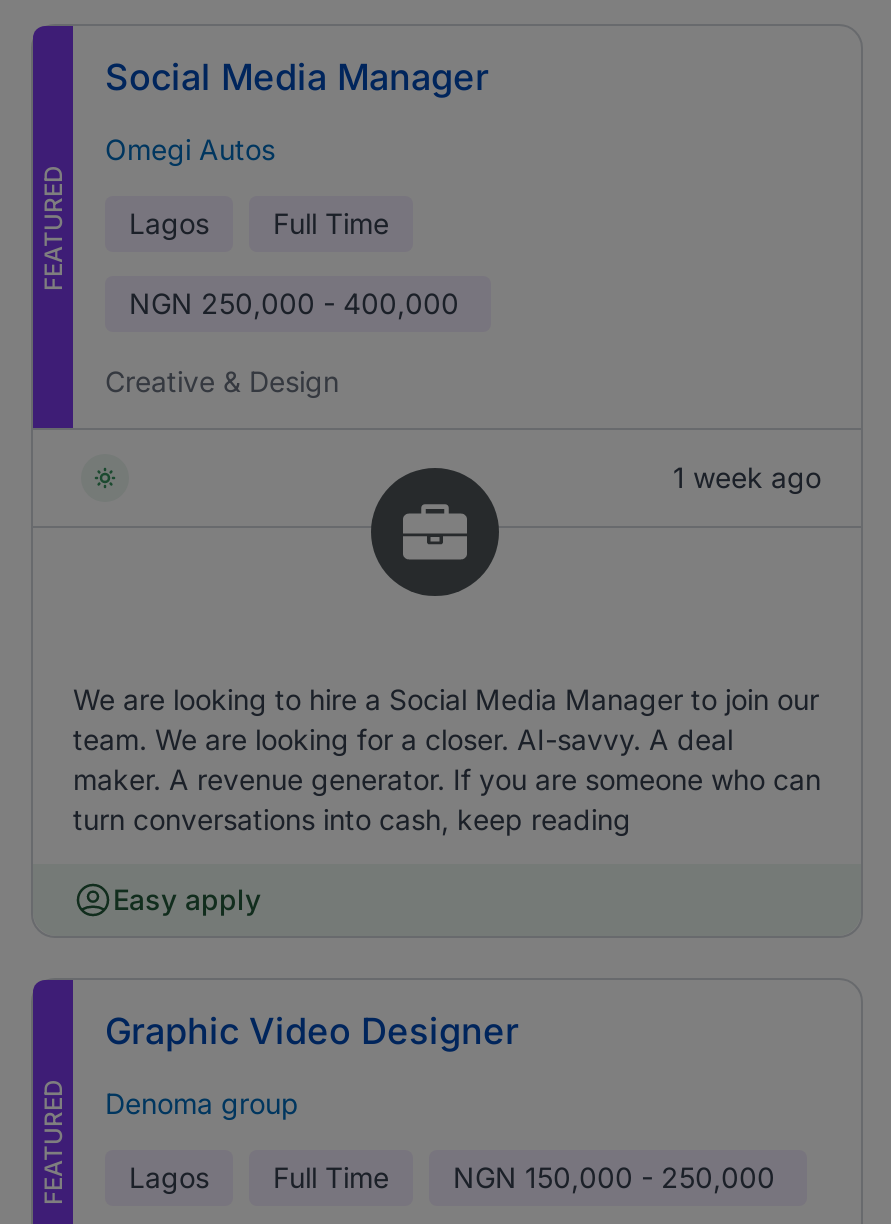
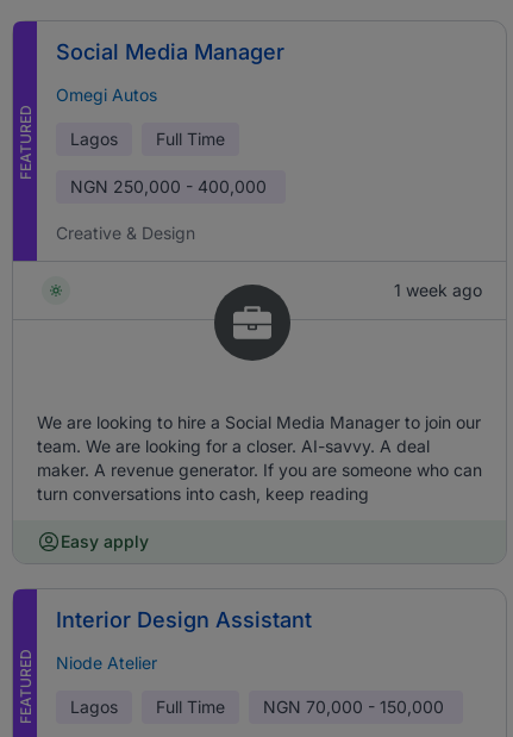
- Graphic Video Designer
+ Interior Design Assistant

- Denoma group
+ Niode Atelier

- NGN 150,000 - 250,000
+ NGN 70,000 - 150,000
